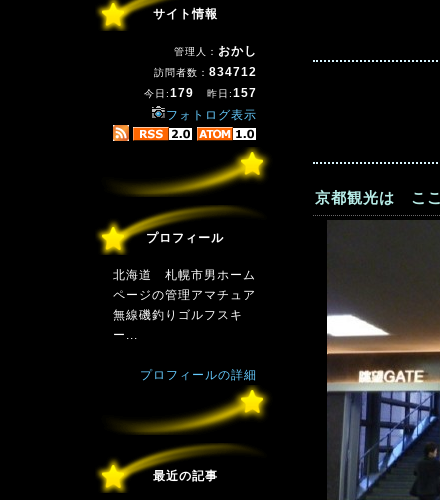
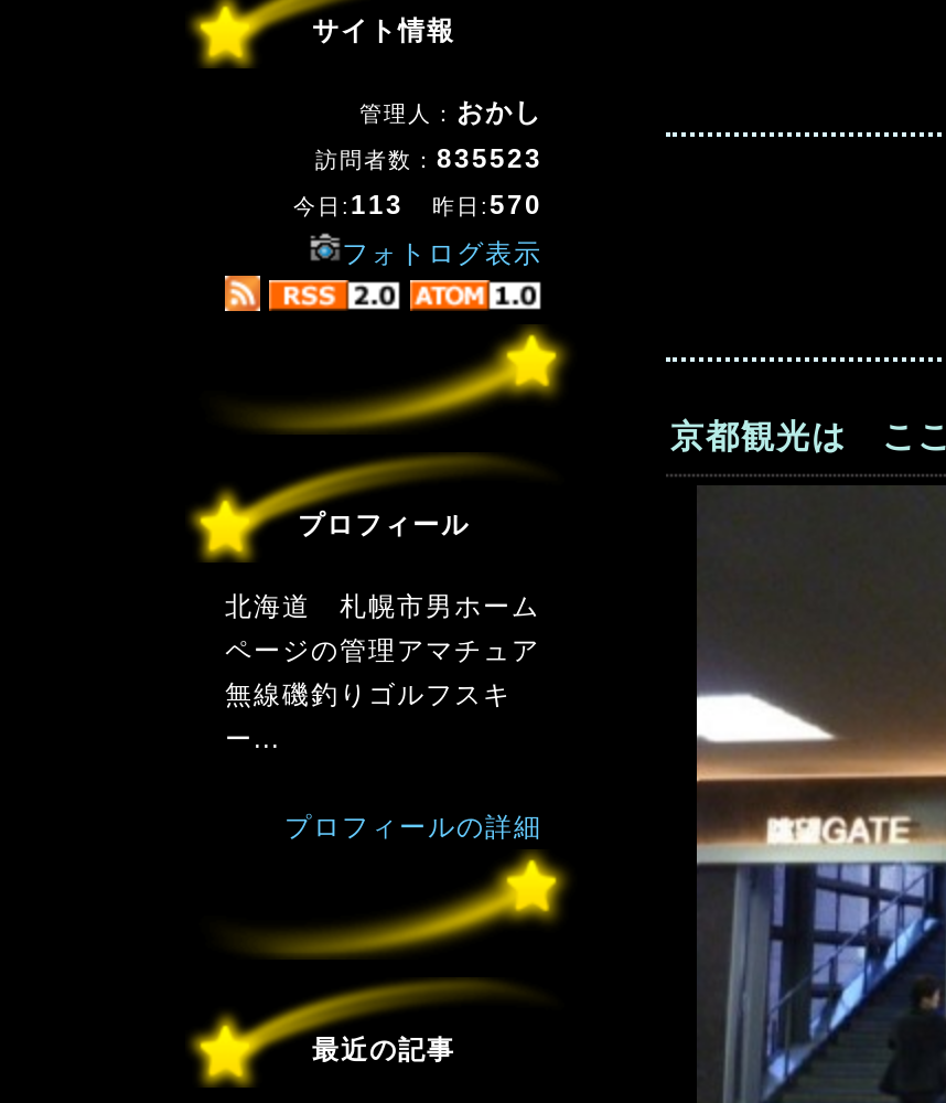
- 訪問者数：834712
+ 訪問者数：835523

- 今日: 179
+ 今日: 113

- 昨日: 157
+ 昨日: 570
